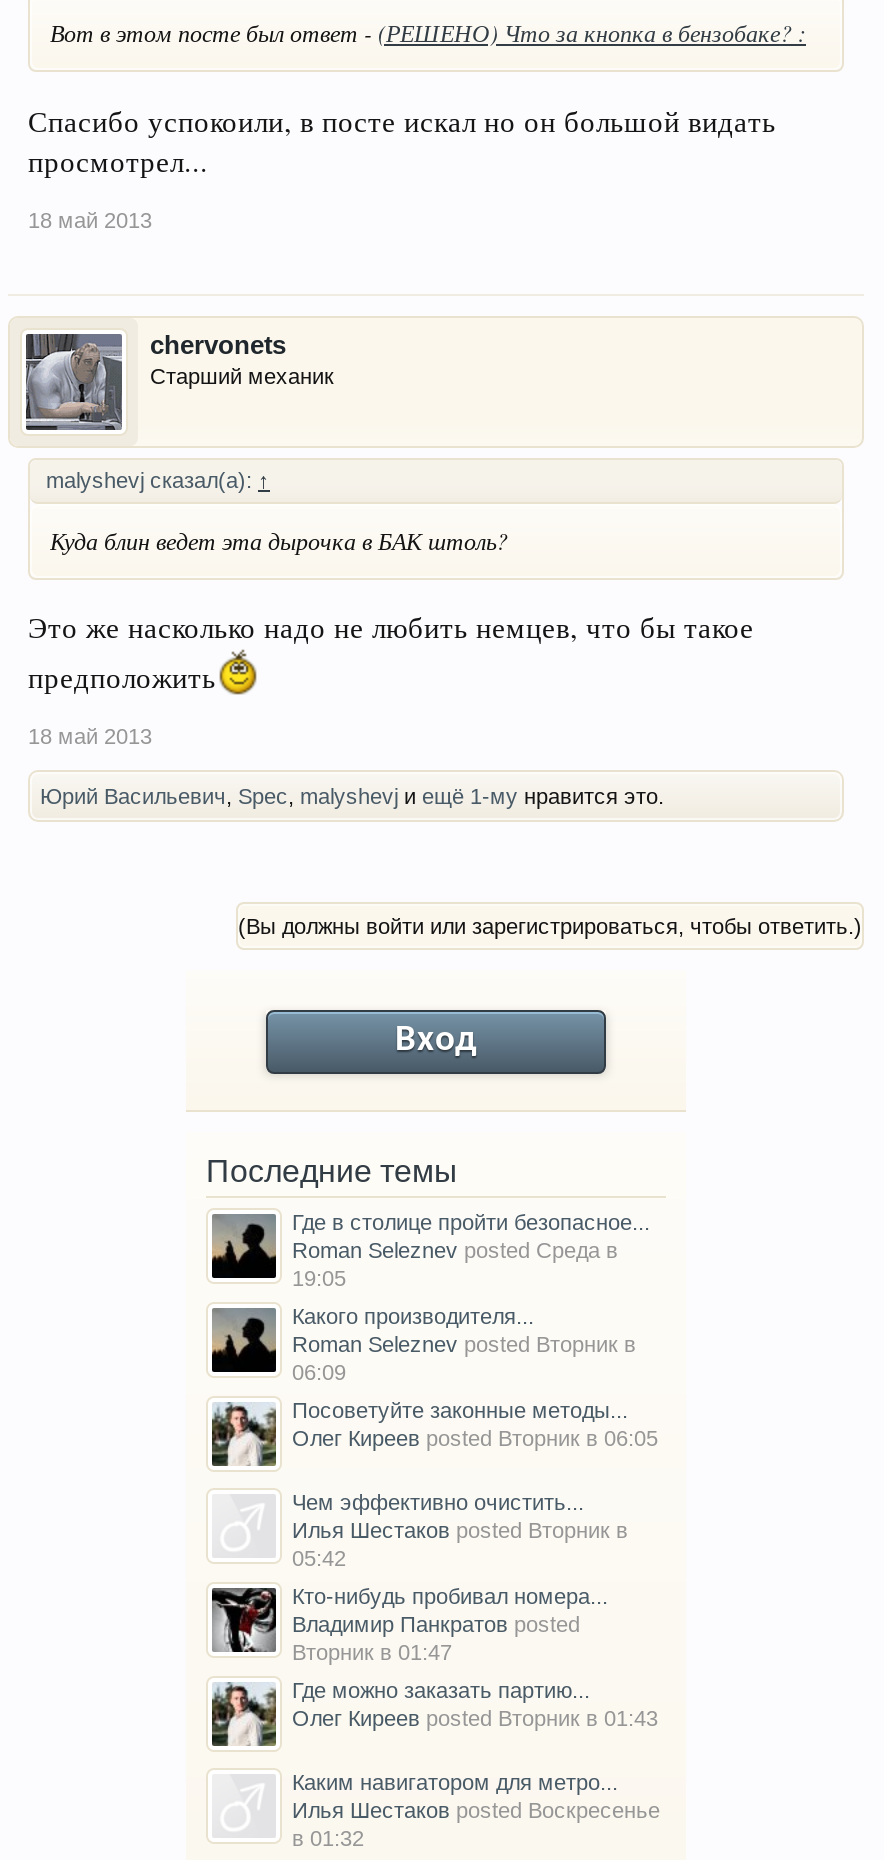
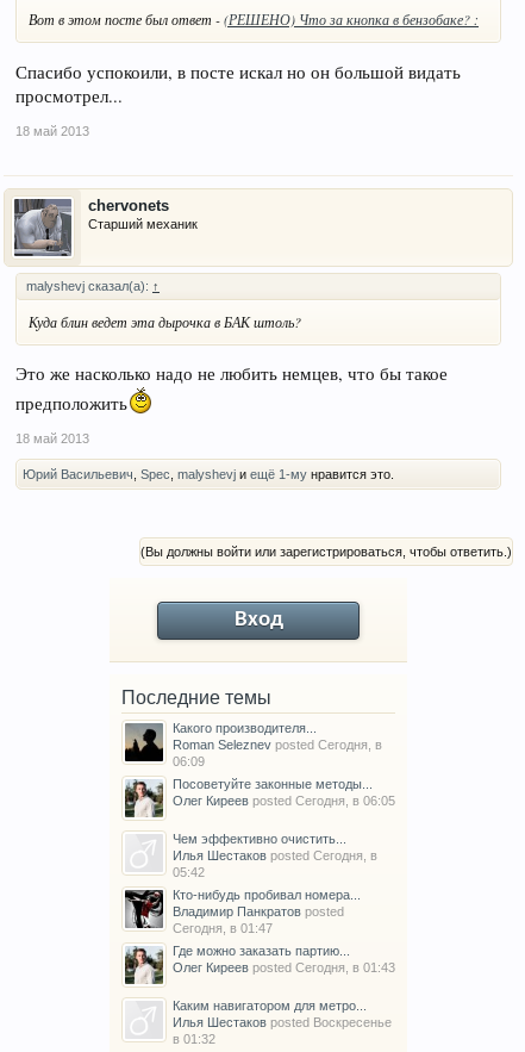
- Где в столице пройти безопасное...
- Roman Seleznev posted Среда в
- 19:05

- Roman Seleznev posted Вторник в
+ Roman Seleznev posted Сегодня, в

- Олег Киреев posted Вторник в 06:05
+ Олег Киреев posted Сегодня, в 06:05

- Илья Шестаков posted Вторник в
+ Илья Шестаков posted Сегодня, в

- Вторник в 01:47
+ Сегодня, в 01:47

- Олег Киреев posted Вторник в 01:43
+ Олег Киреев posted Сегодня, в 01:43
